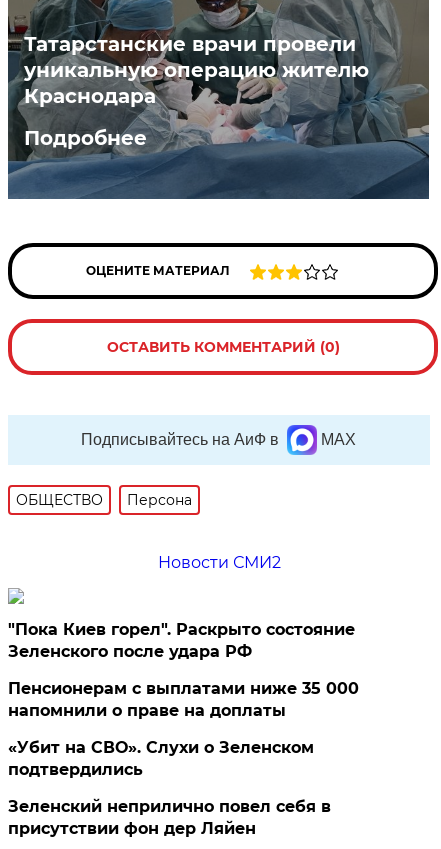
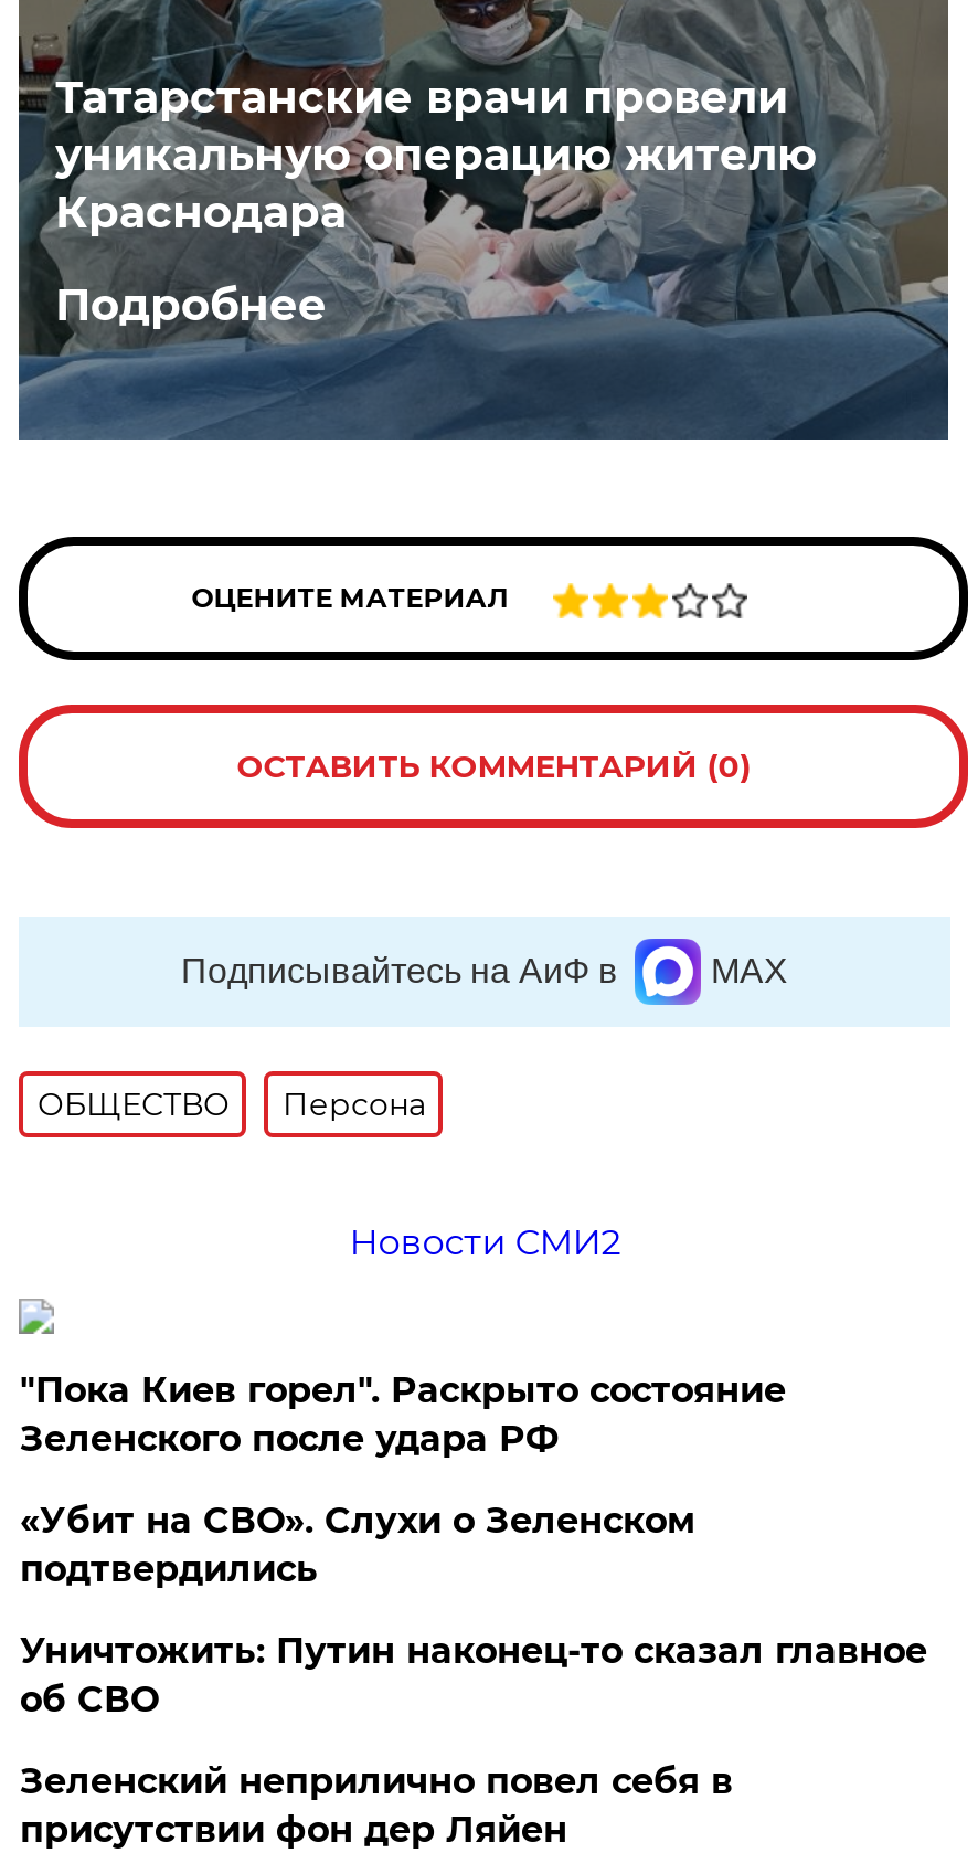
- Пенсионерам с выплатами ниже 35 000
- напомнили о праве на доплаты

moved up: «Убит на СВО». Слухи о Зеленском | подтвердились

+ Уничтожить: Путин наконец-то сказал главное
+ об СВО
